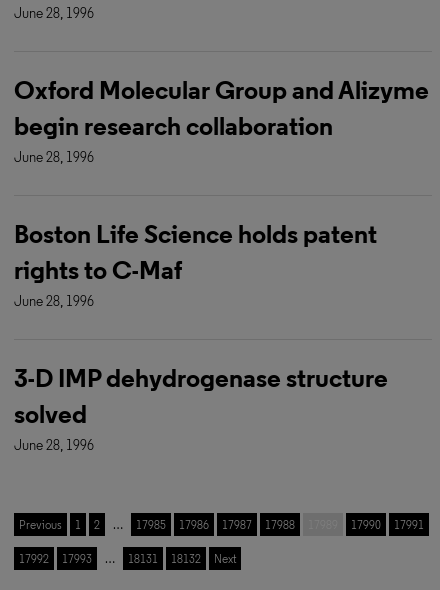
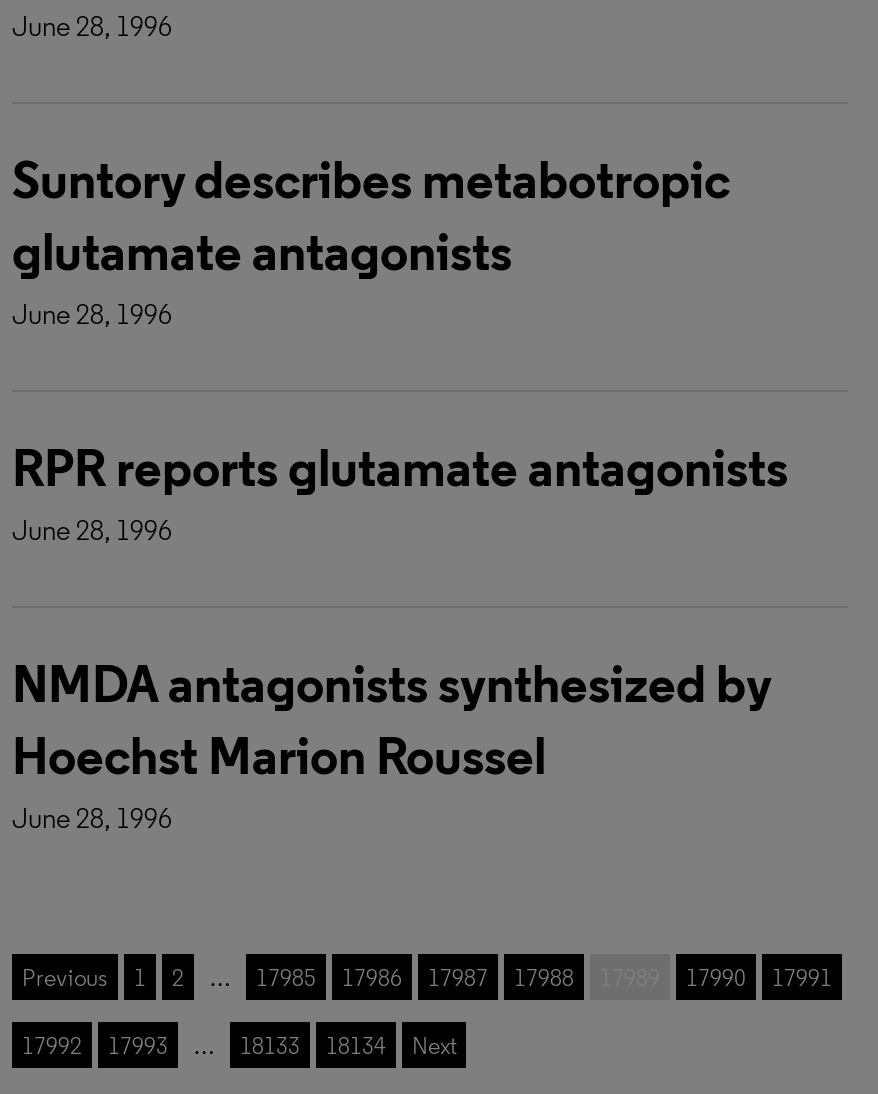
- Oxford Molecular Group and Alizyme
- begin research collaboration
+ Suntory describes metabotropic
+ glutamate antagonists

- Boston Life Science holds patent
- rights to C-Maf
+ RPR reports glutamate antagonists

- 3-D IMP dehydrogenase structure
- solved
+ NMDA antagonists synthesized by
+ Hoechst Marion Roussel

- 18131
+ 18133

- 18132
+ 18134
